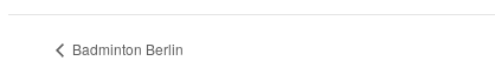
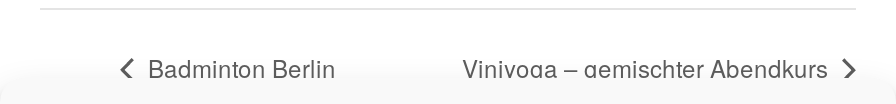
+ Viniyoga – gemischter Abendkurs
